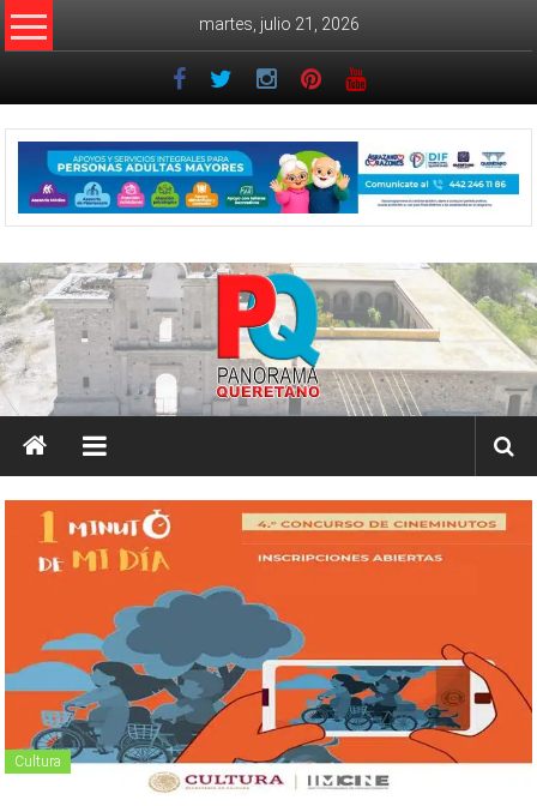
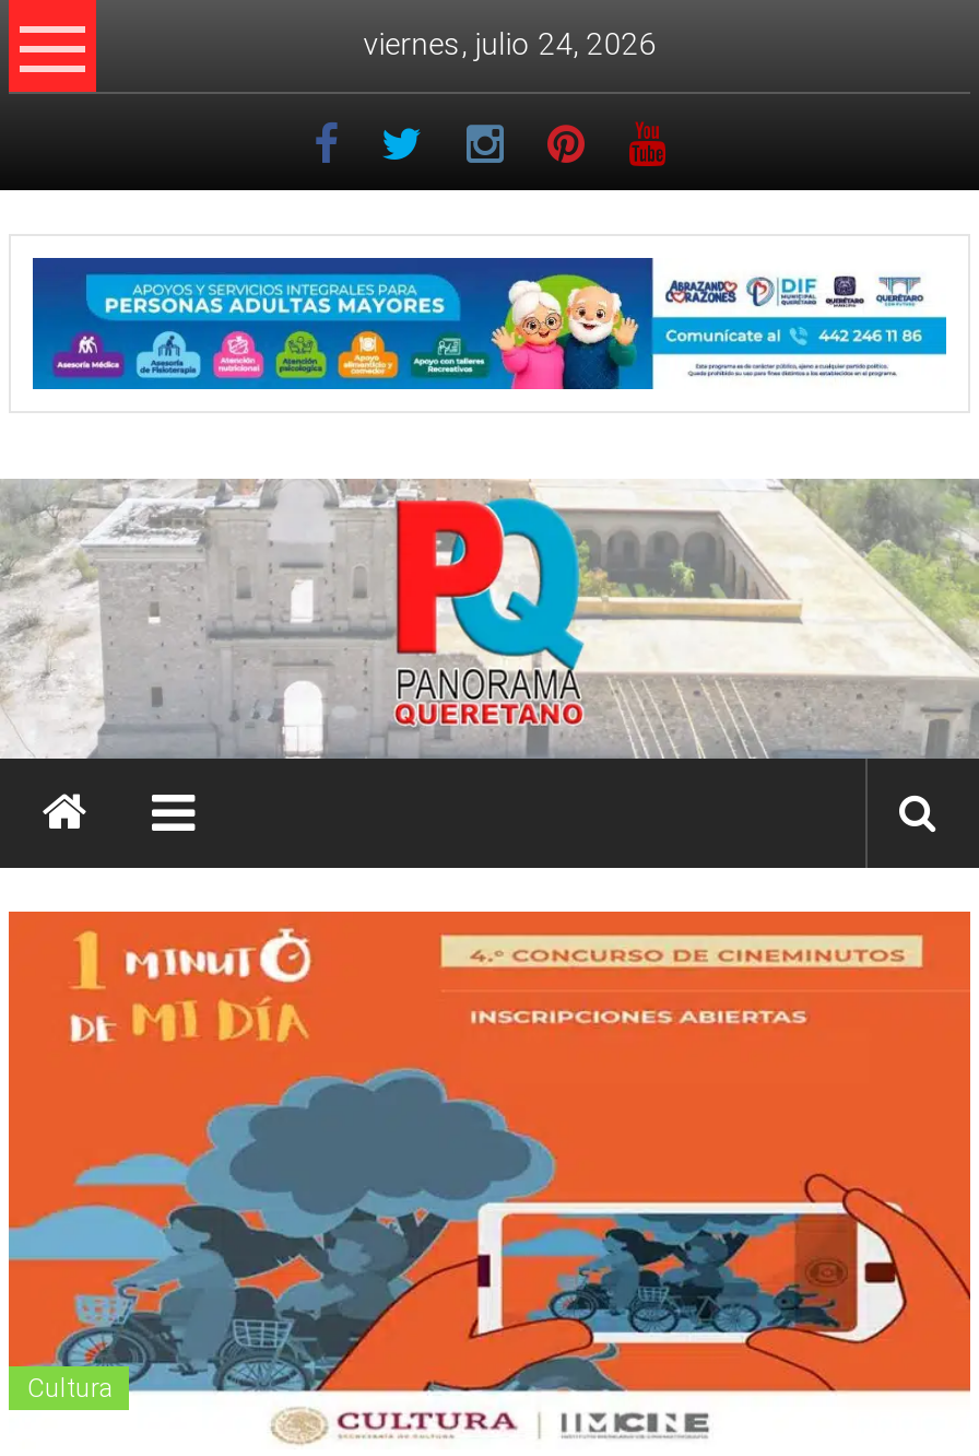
- martes, julio 21, 2026
+ viernes, julio 24, 2026
